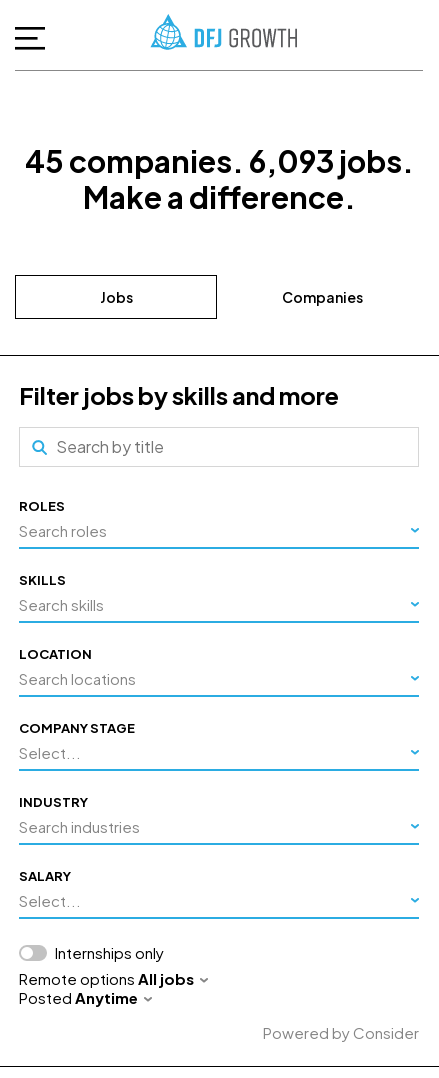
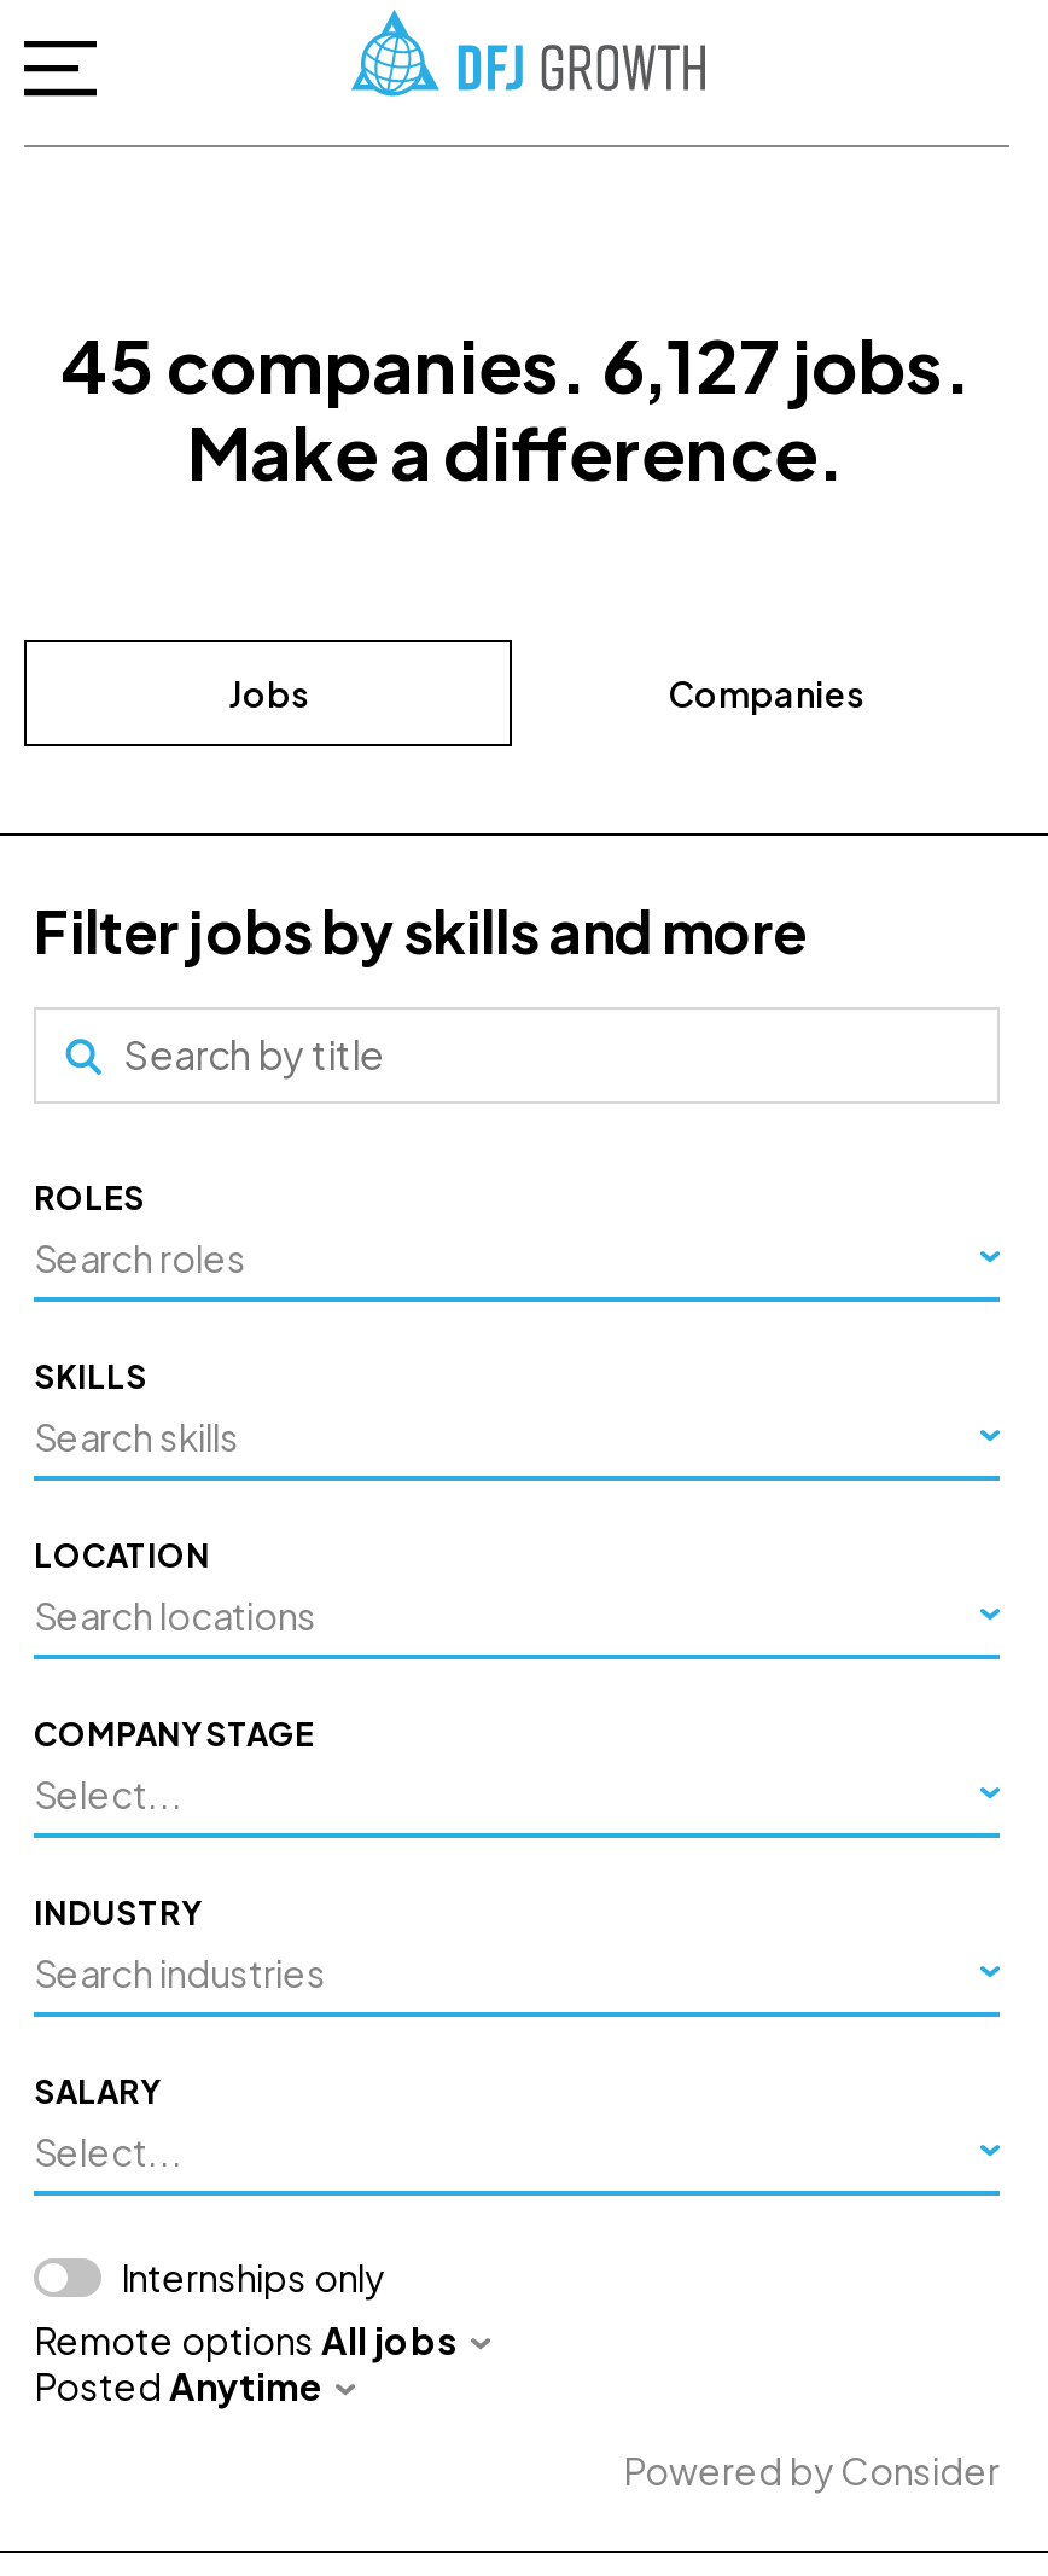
- 45 companies. 6,093 jobs.
+ 45 companies. 6,127 jobs.
